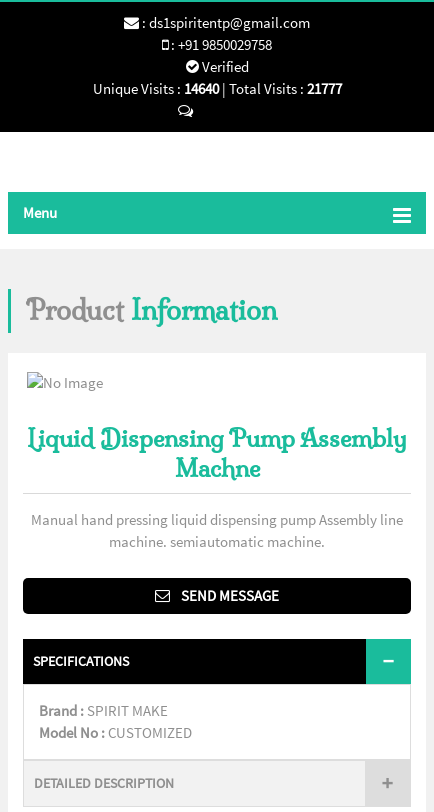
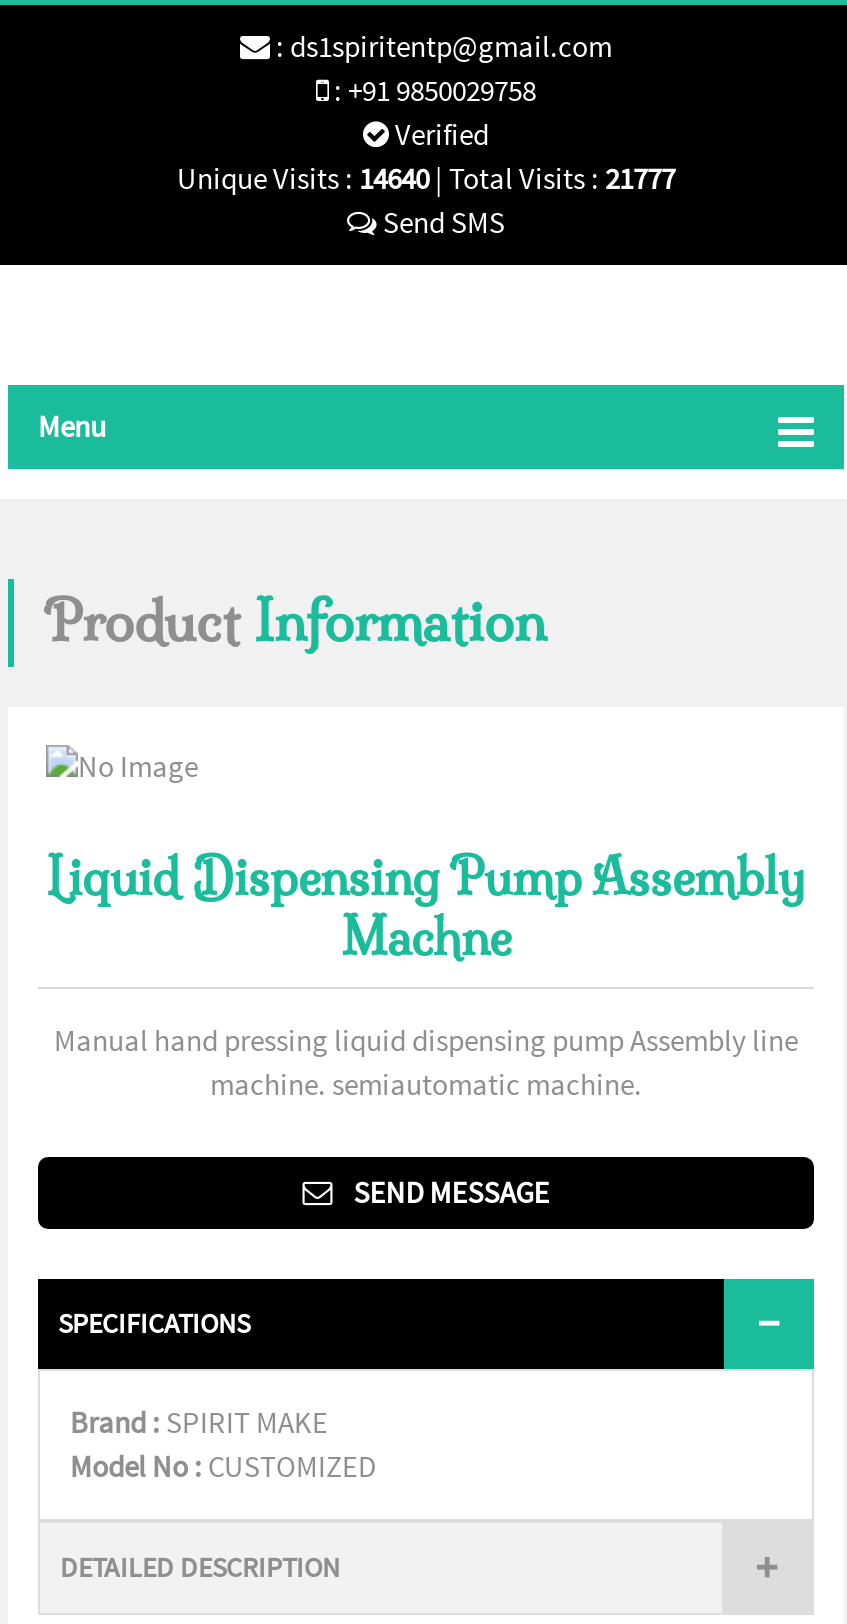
+ Send SMS
